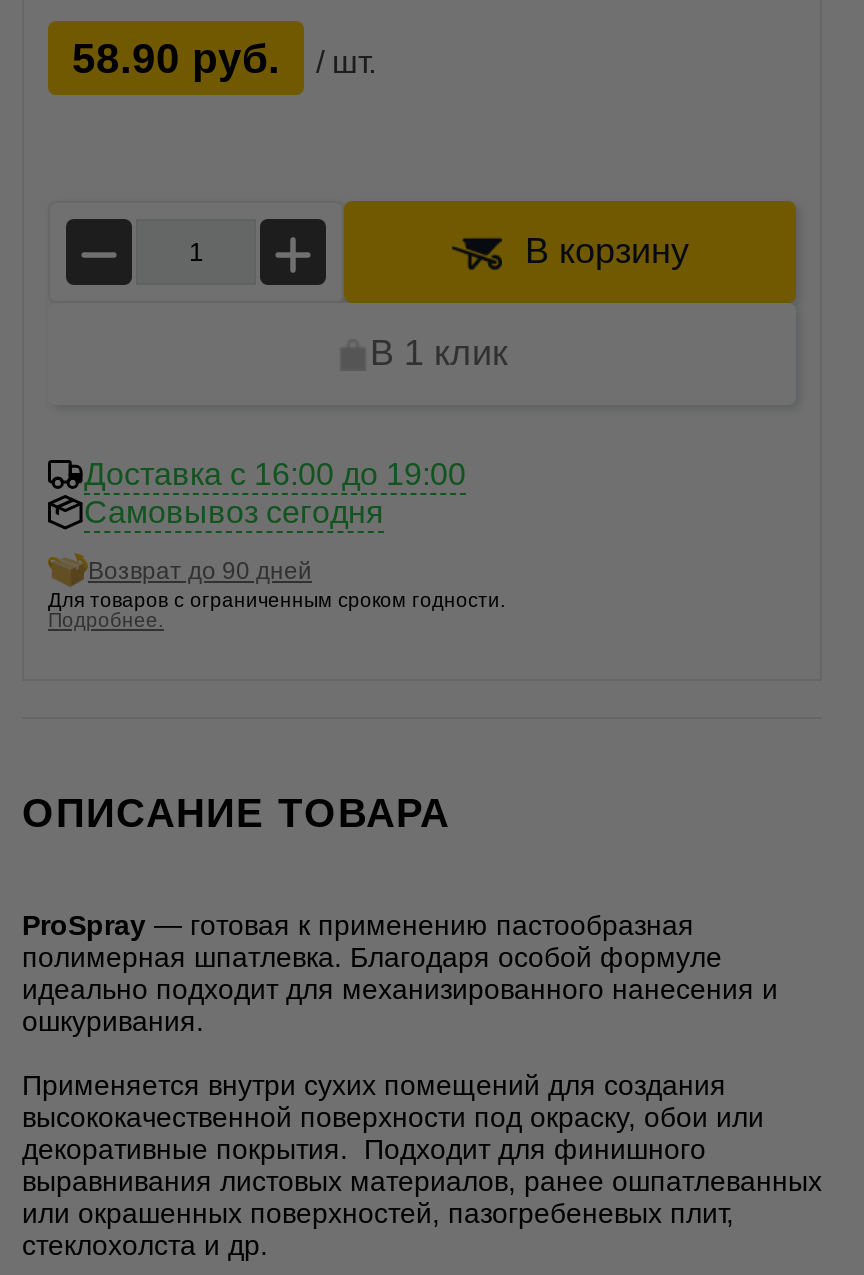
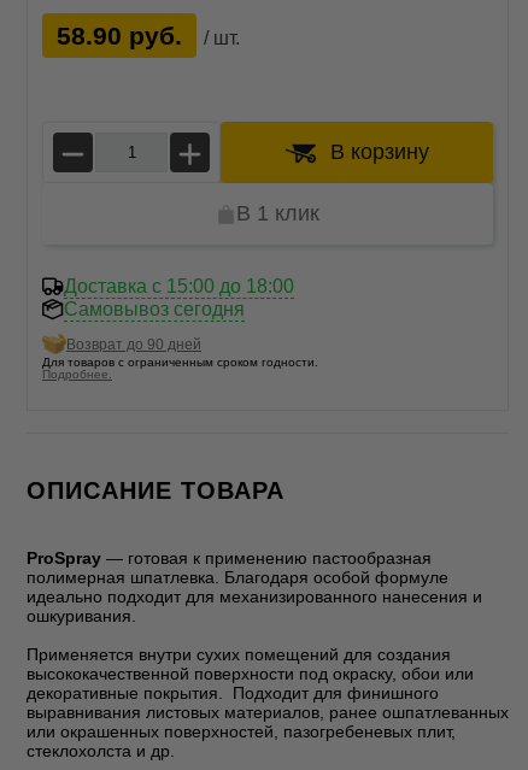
- Доставка c 16:00 до 19:00
+ Доставка c 15:00 до 18:00
